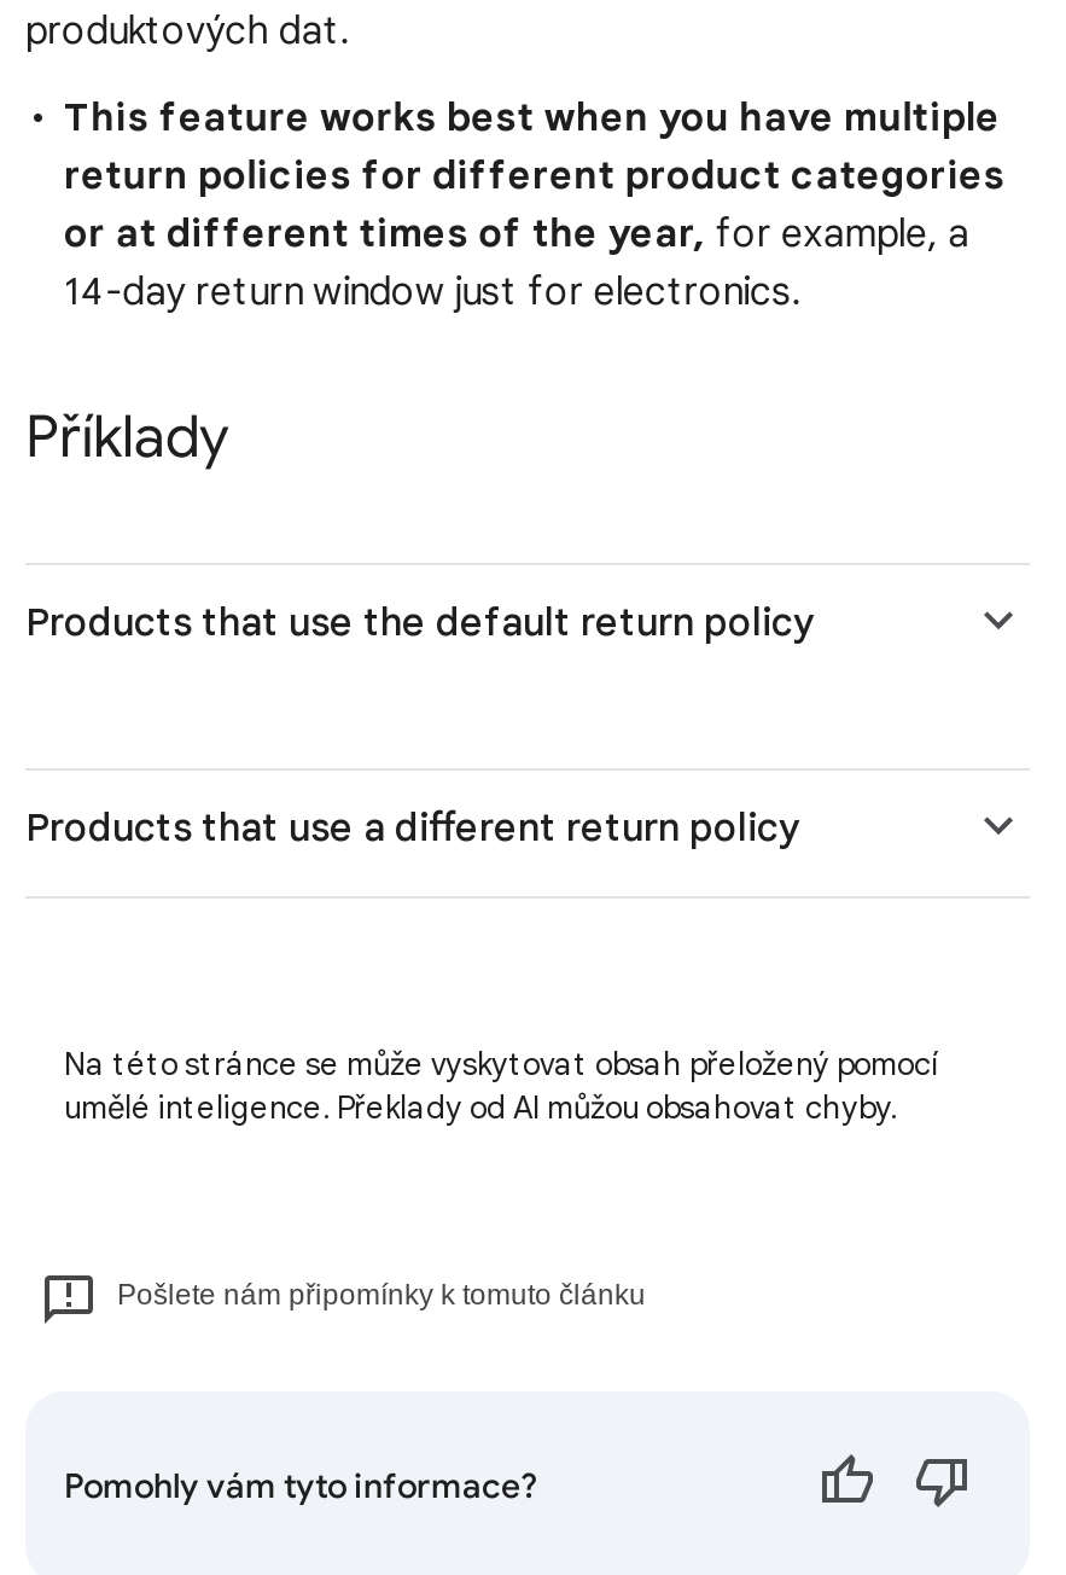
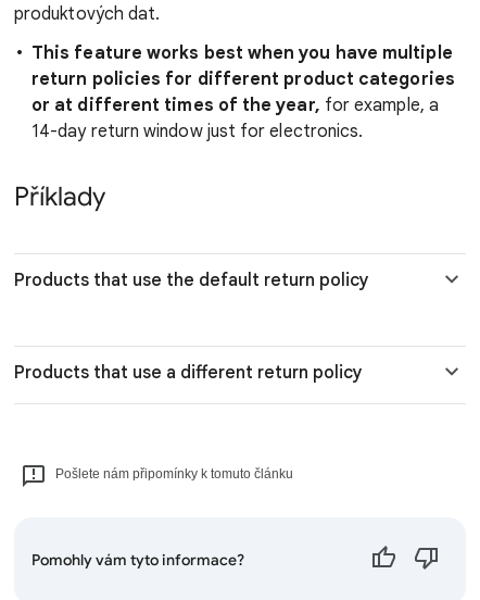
- Na této stránce se může vyskytovat obsah přeložený pomocí
- umělé inteligence. Překlady od AI můžou obsahovat chyby.
